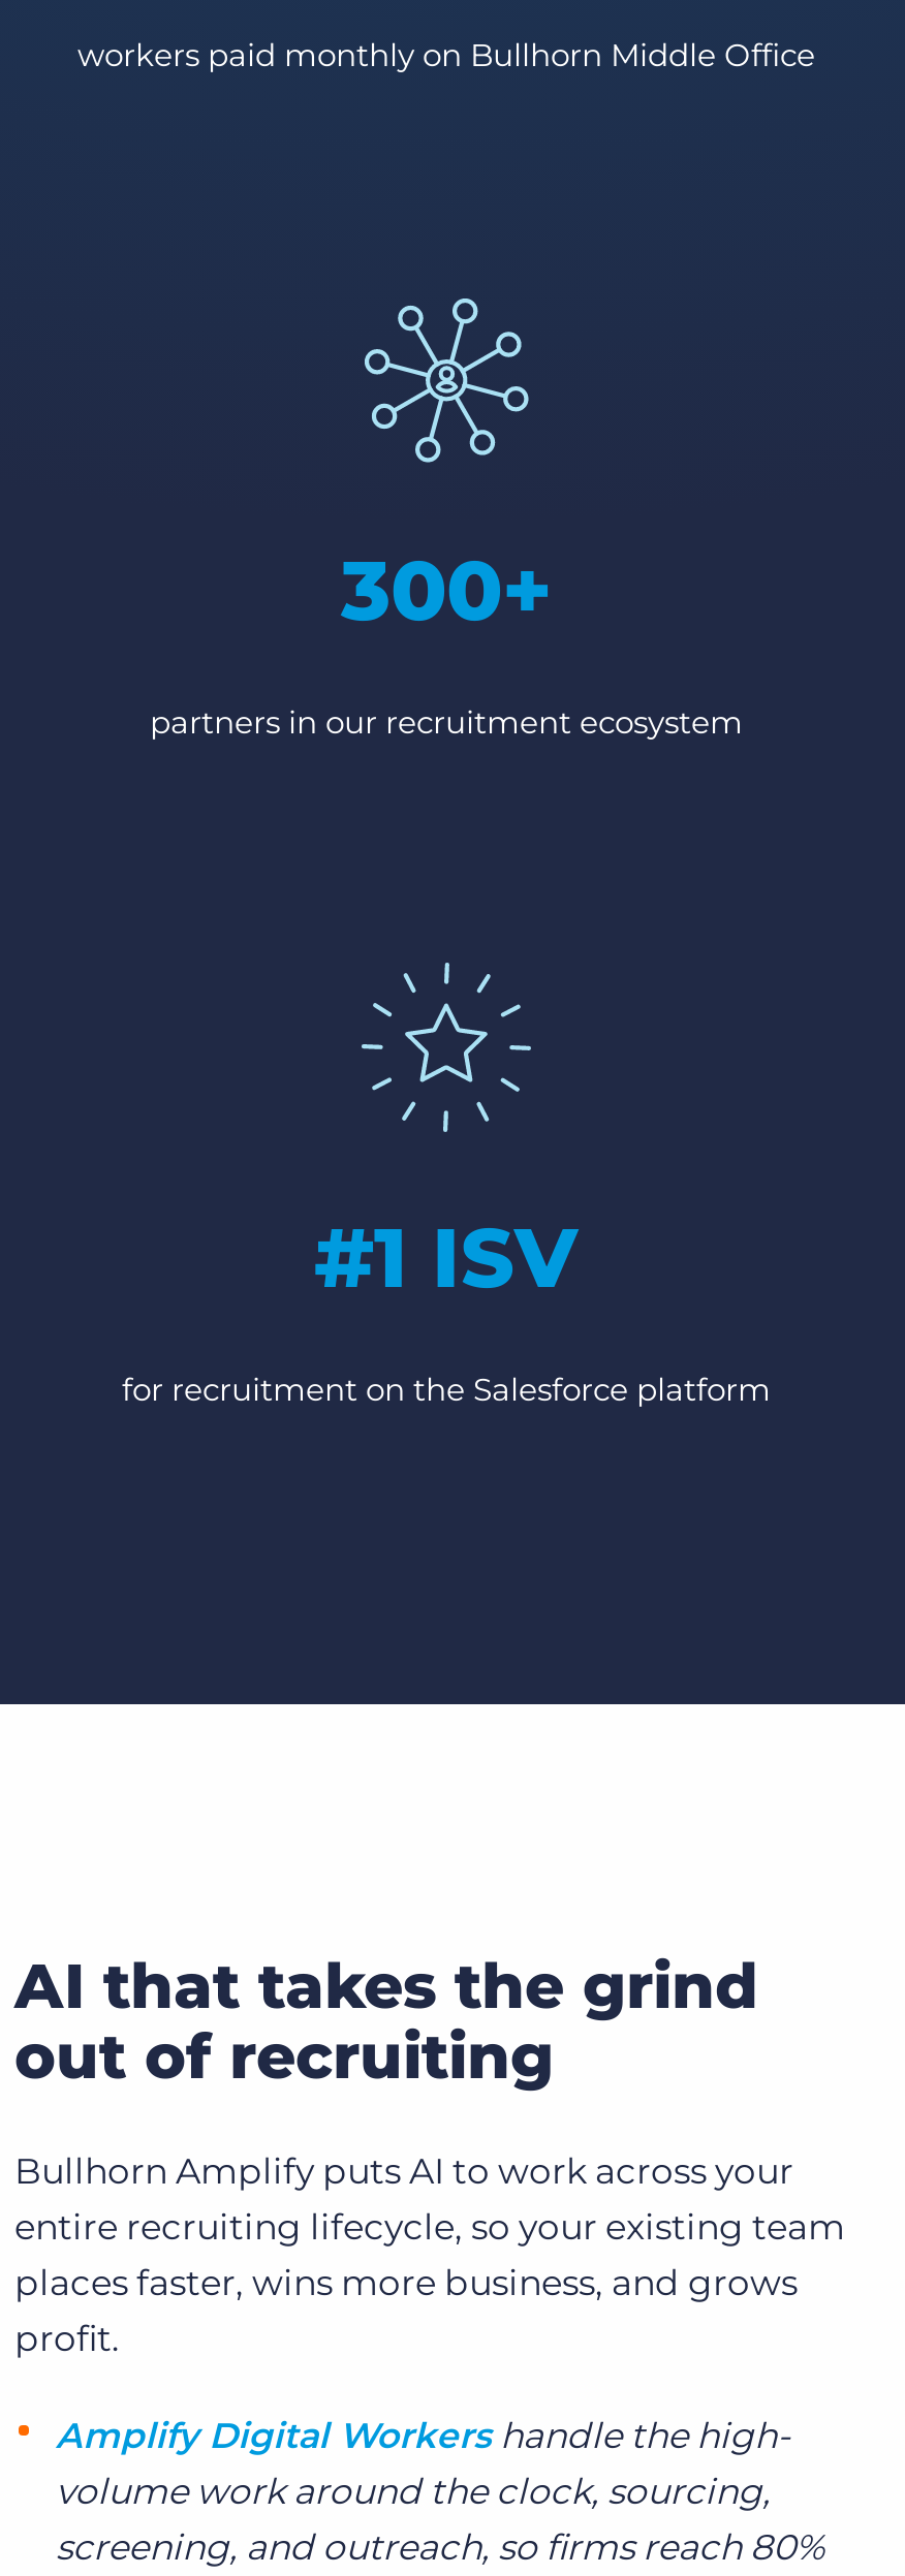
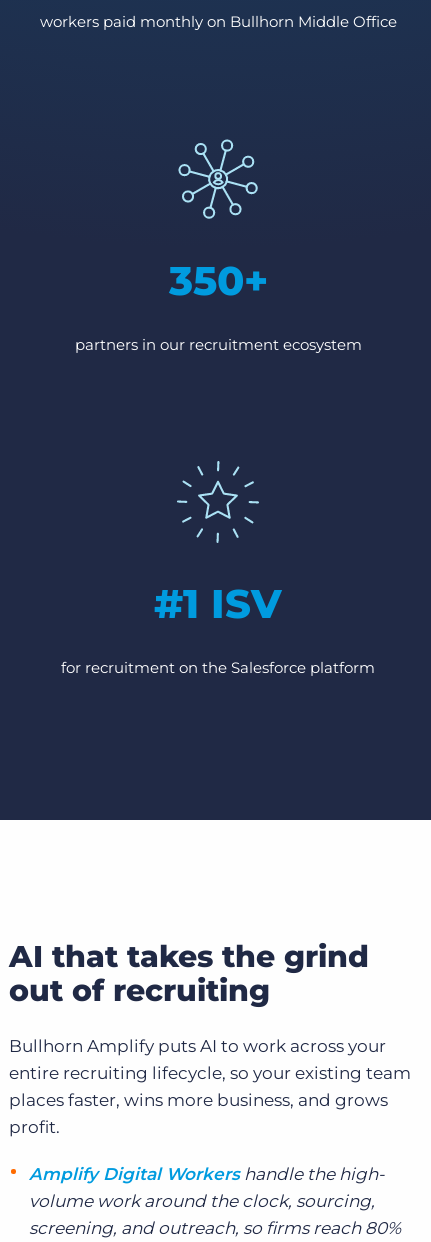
- 300+
+ 350+
